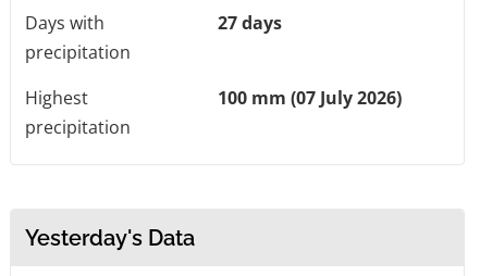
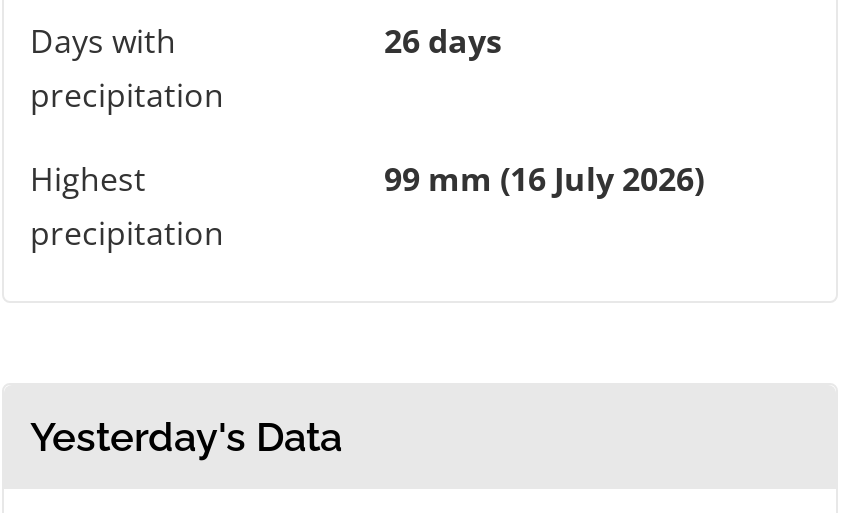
- 27 days
+ 26 days

- 100 mm (07 July 2026)
+ 99 mm (16 July 2026)
